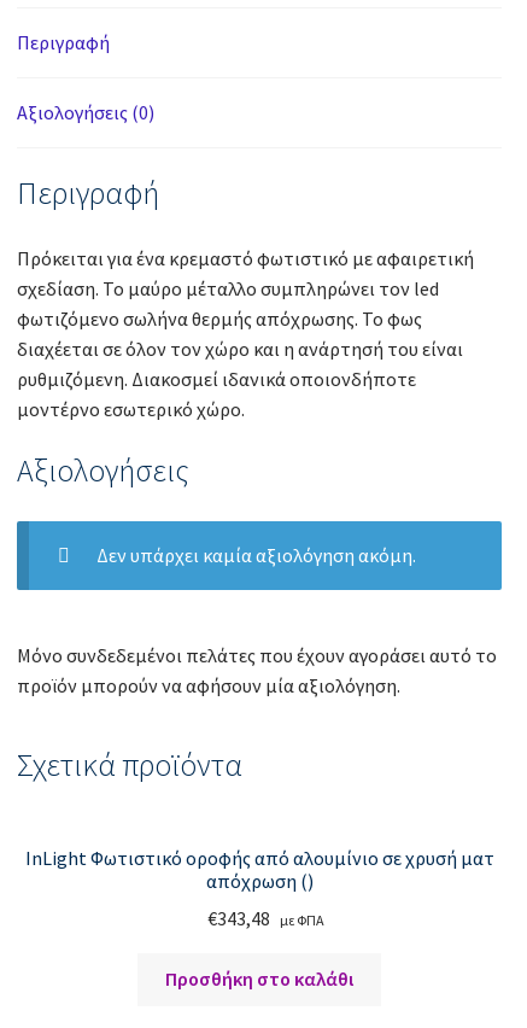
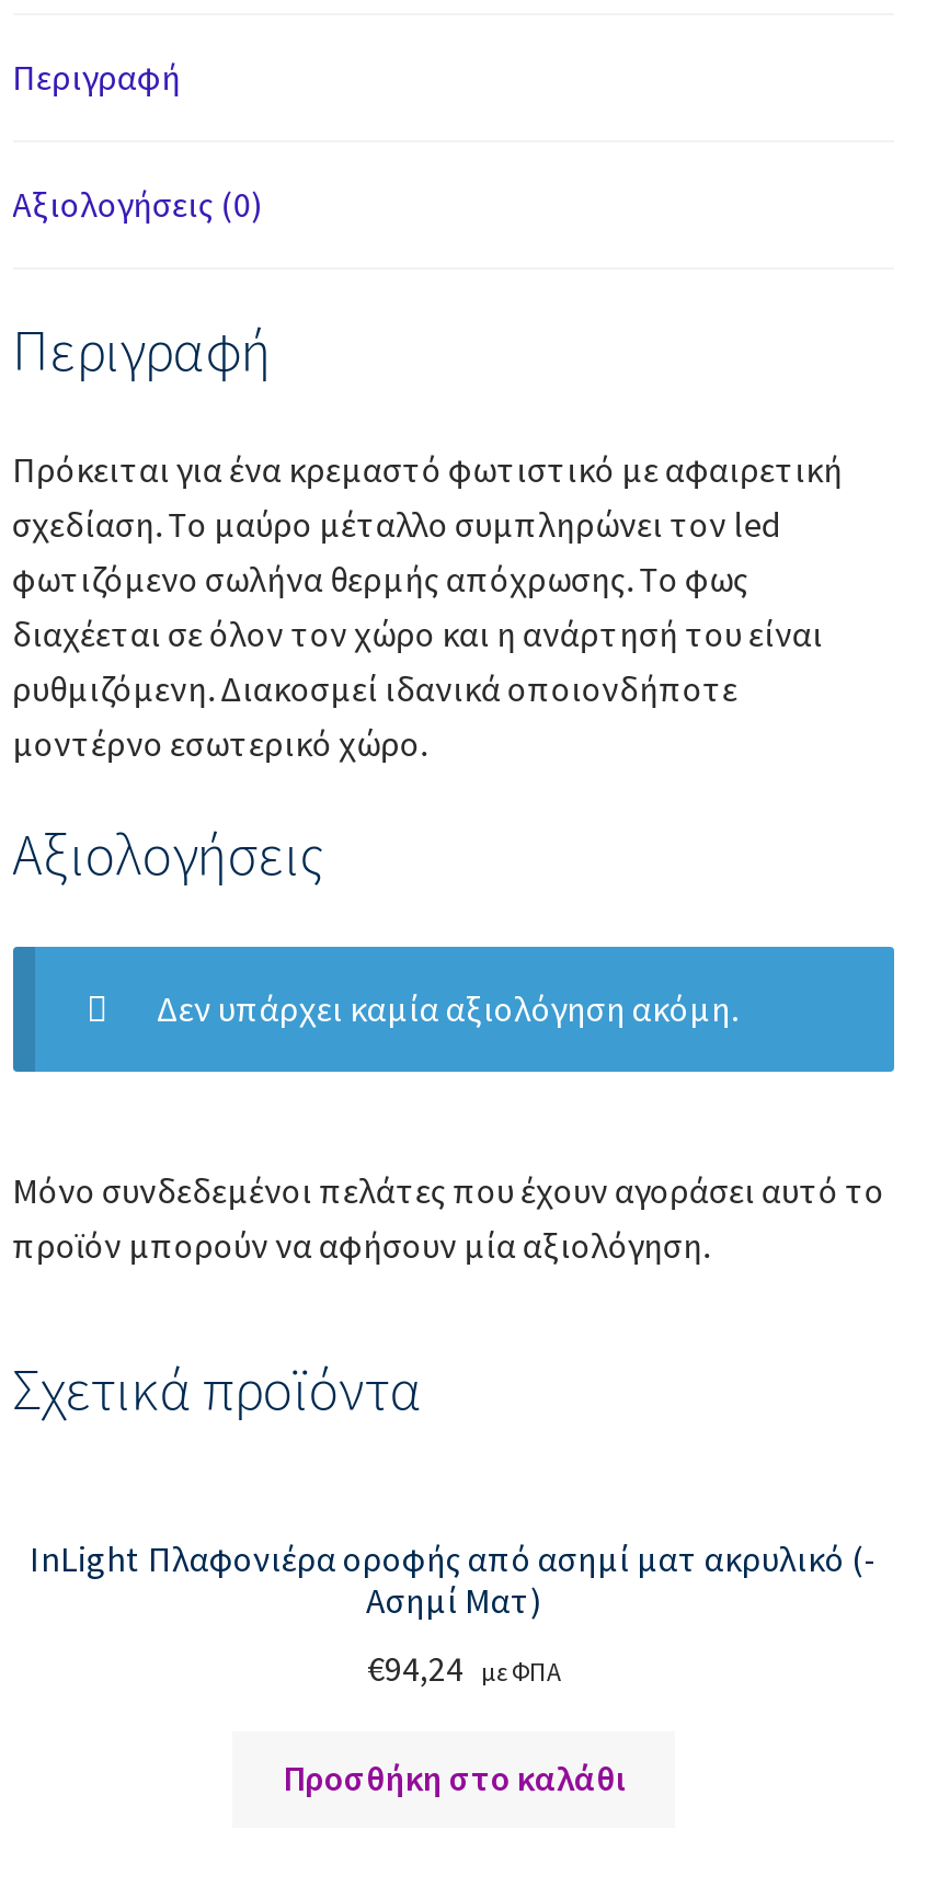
- InLight Φωτιστικό οροφής από αλουμίνιο σε χρυσή ματ
- απόχρωση ()
+ InLight Πλαφονιέρα οροφής από ασημί ματ ακρυλικό (-
+ Ασημί Ματ)

- €343,48 με ΦΠΑ
+ €94,24 με ΦΠΑ
